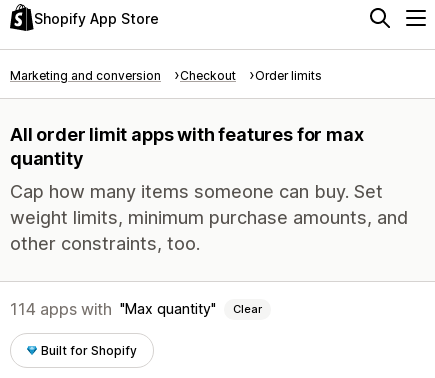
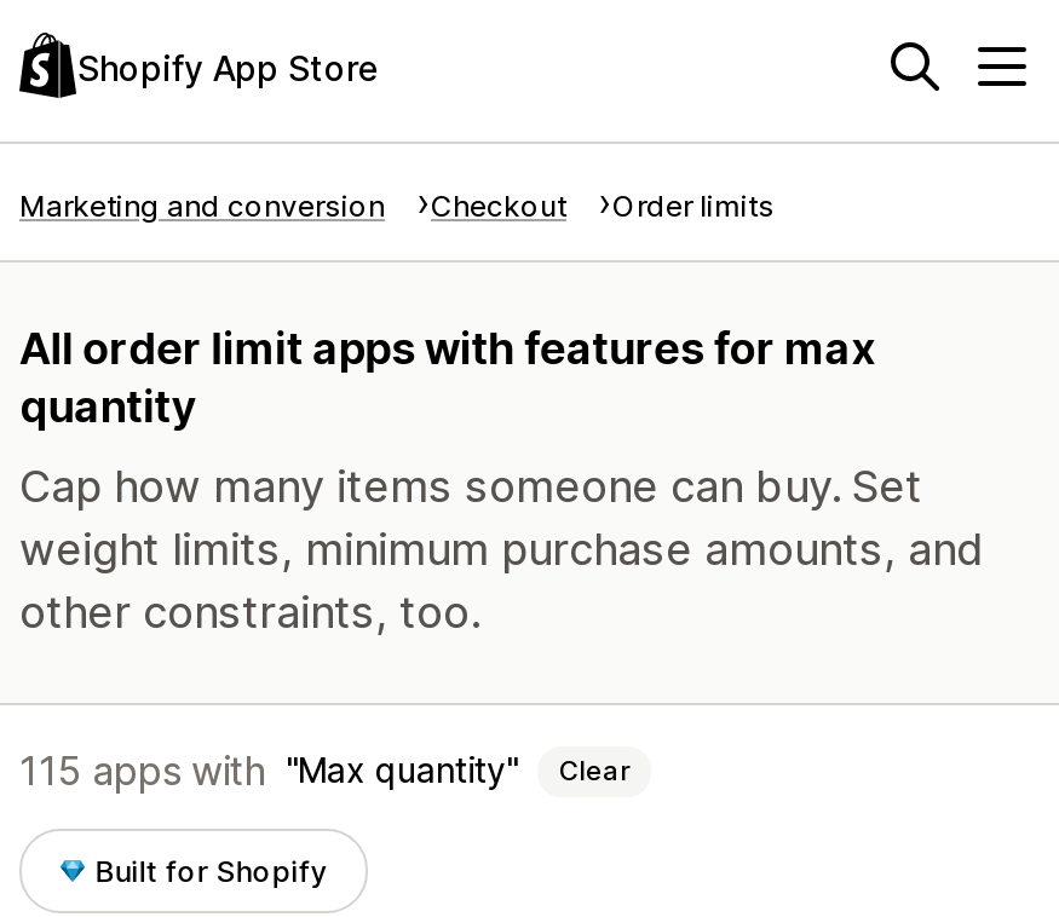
- 114 apps with Max quantity Clear
+ 115 apps with Max quantity Clear
